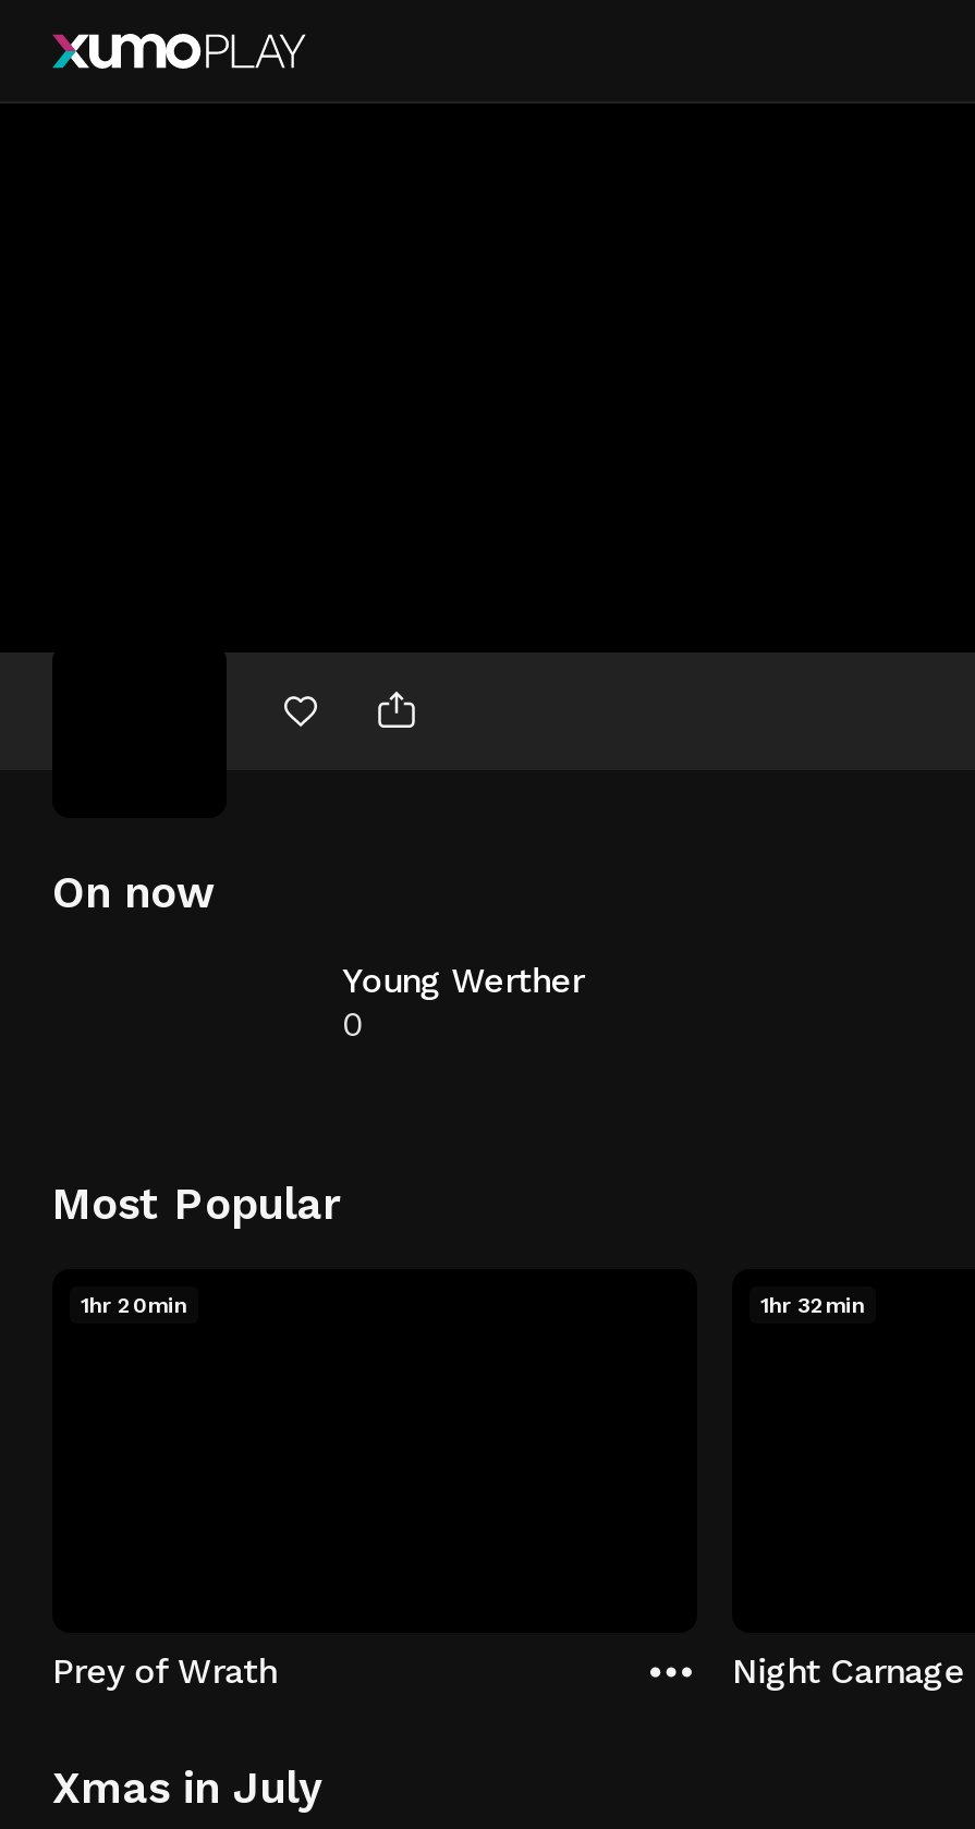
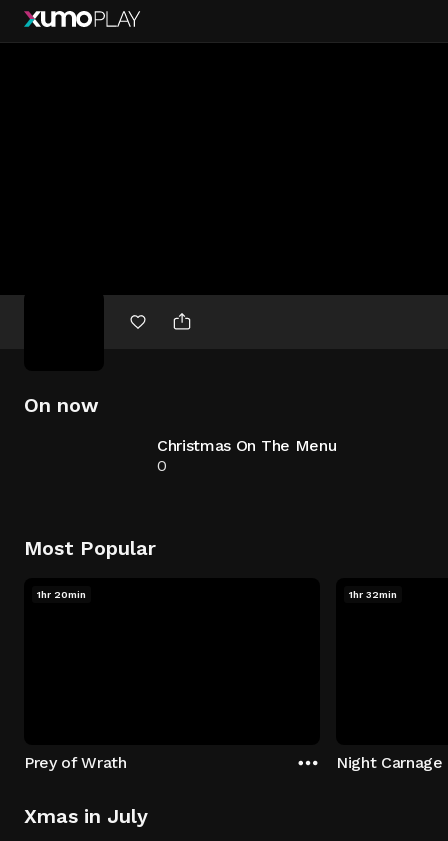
- Young Werther
+ Christmas On The Menu
